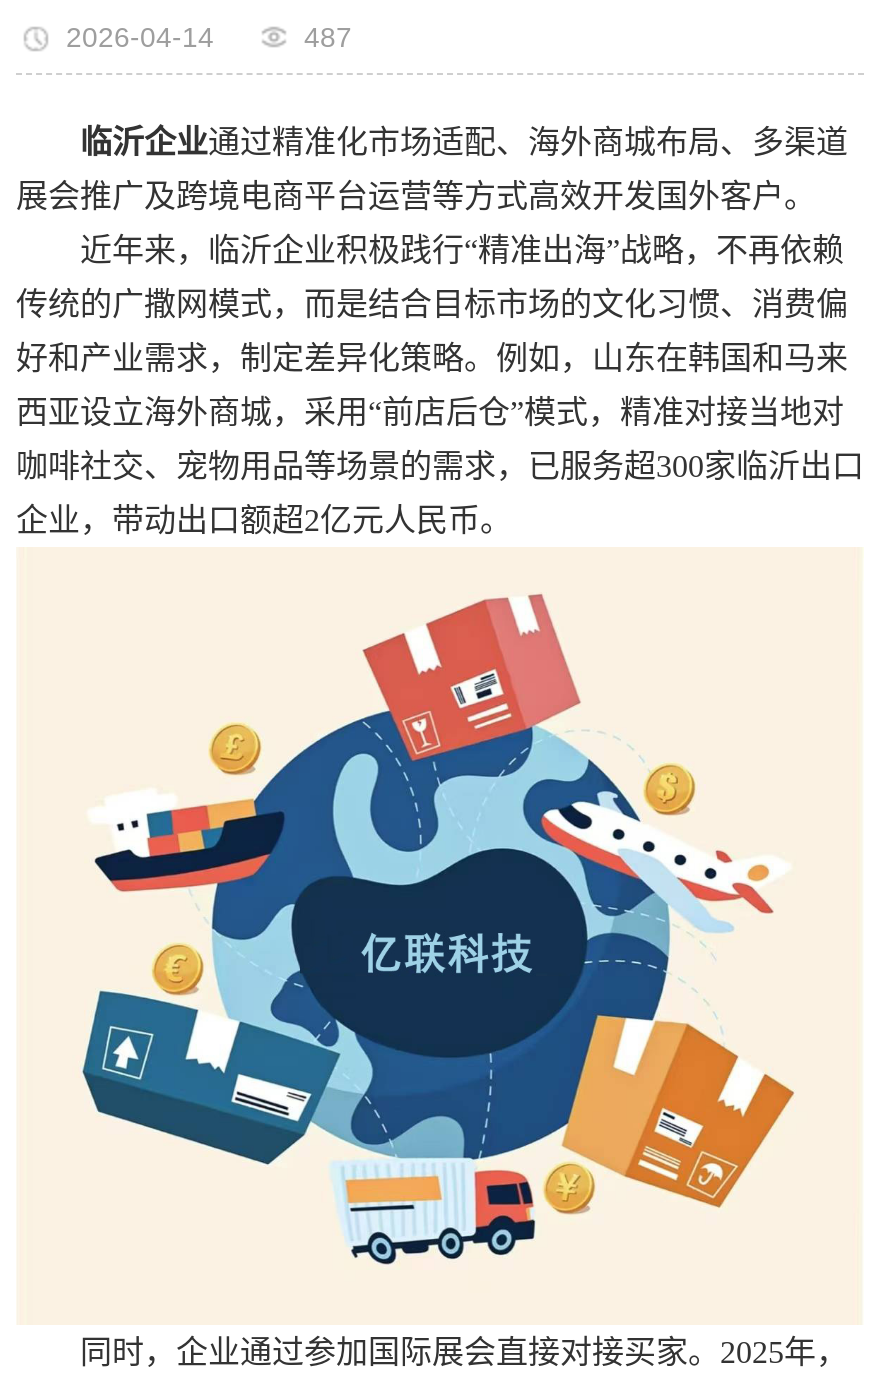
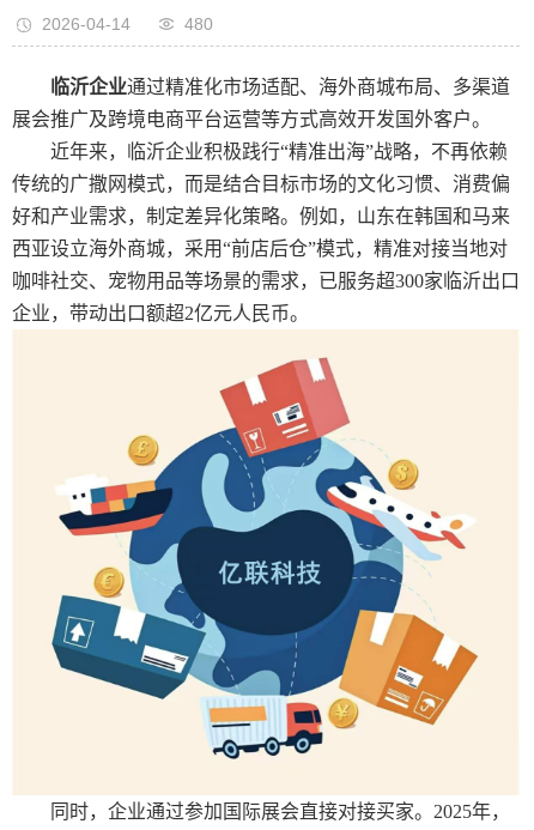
- 487
+ 480
